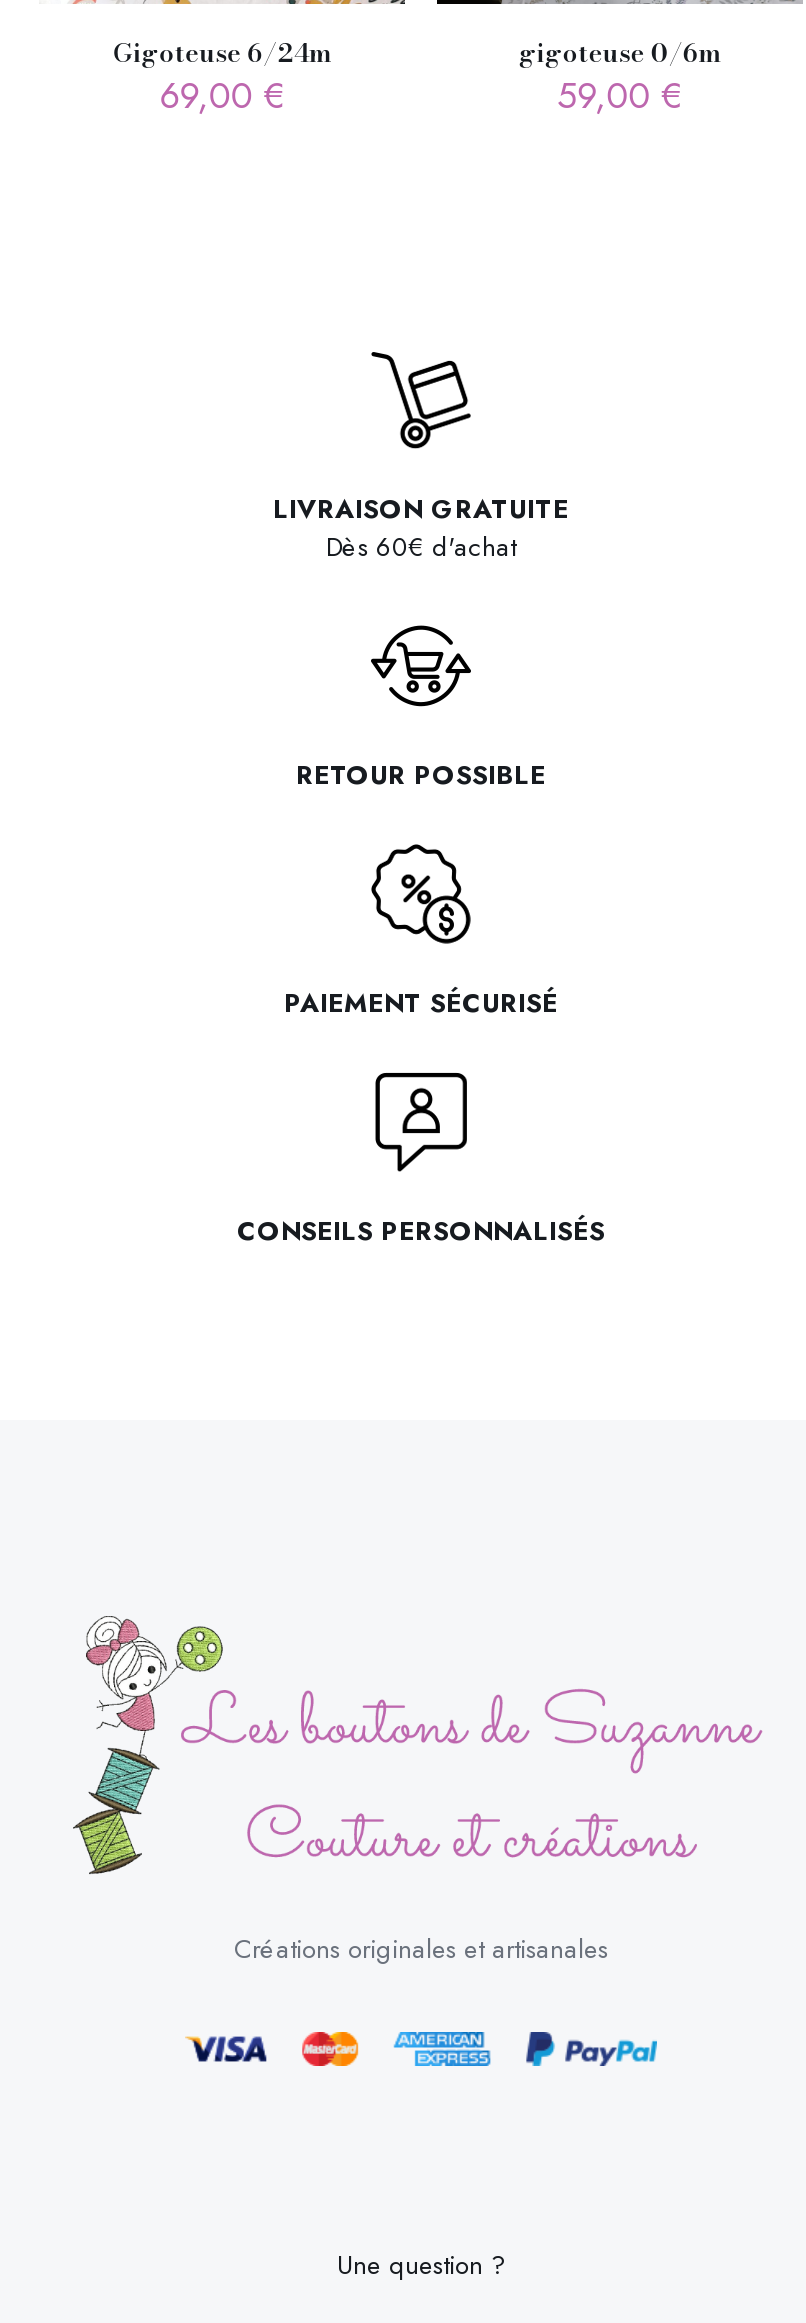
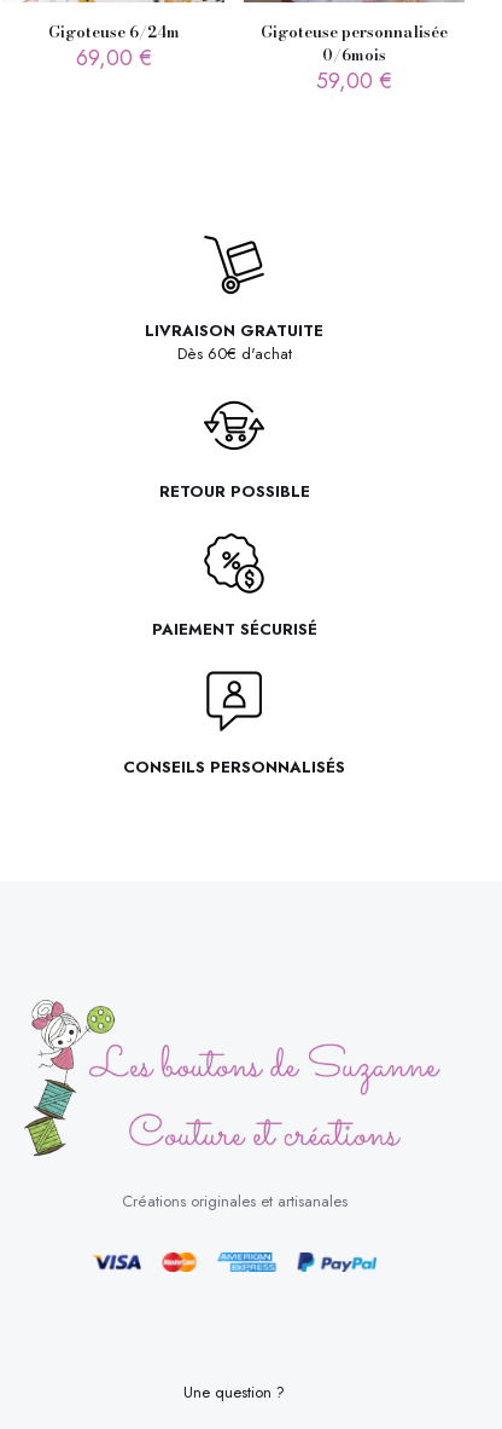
- gigoteuse 0/6m
+ Gigoteuse personnalisée
+ 0/6mois
